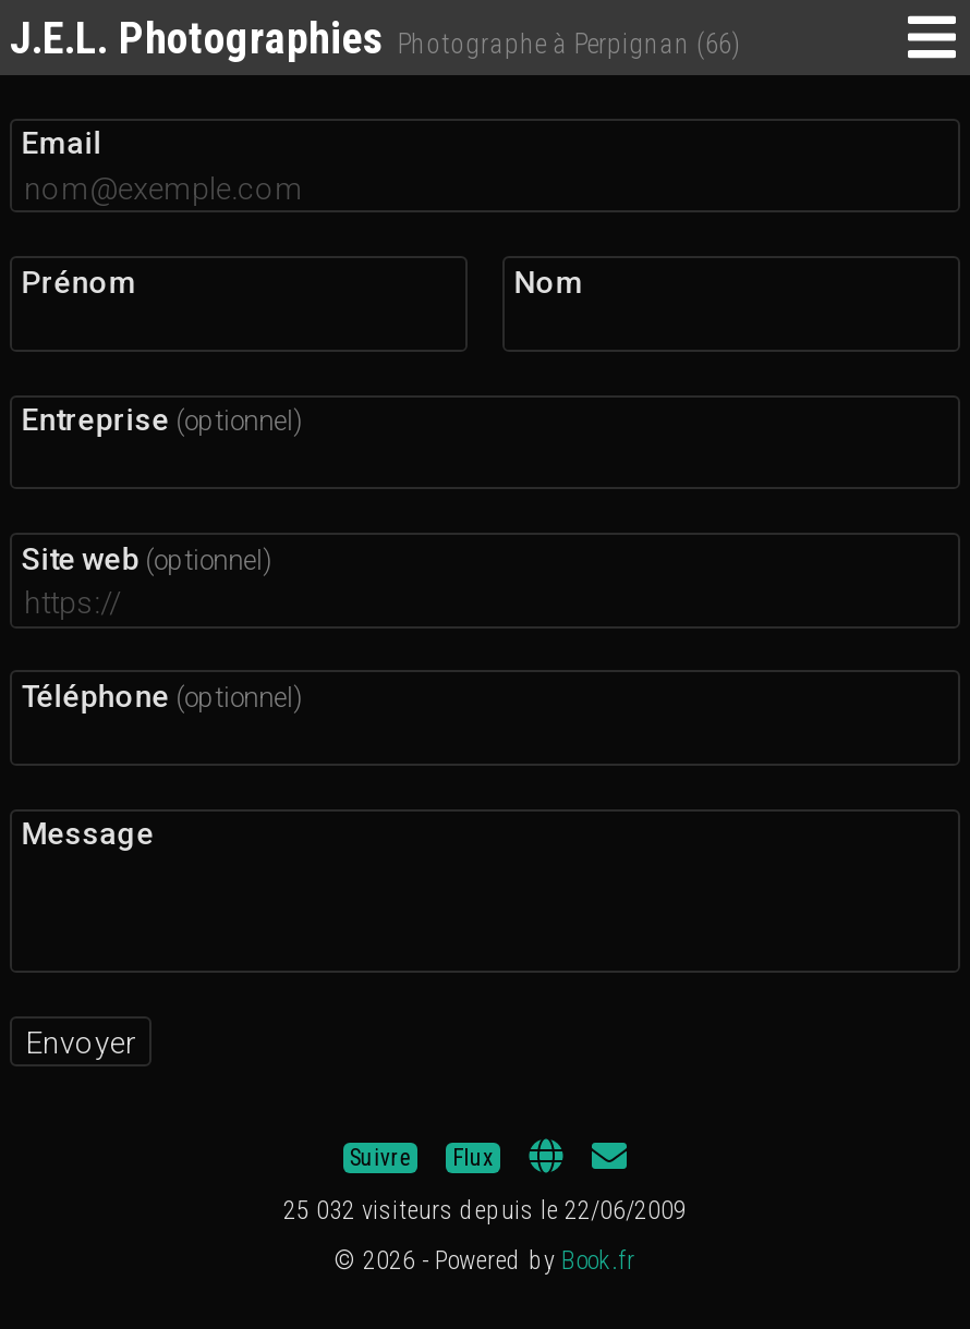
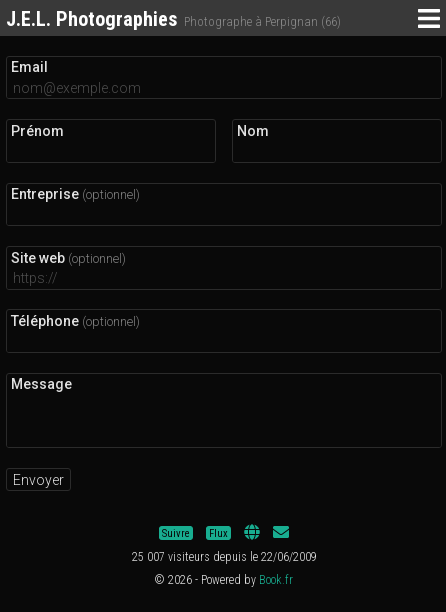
- 25 032 visiteurs depuis le 22/06/2009
+ 25 007 visiteurs depuis le 22/06/2009
